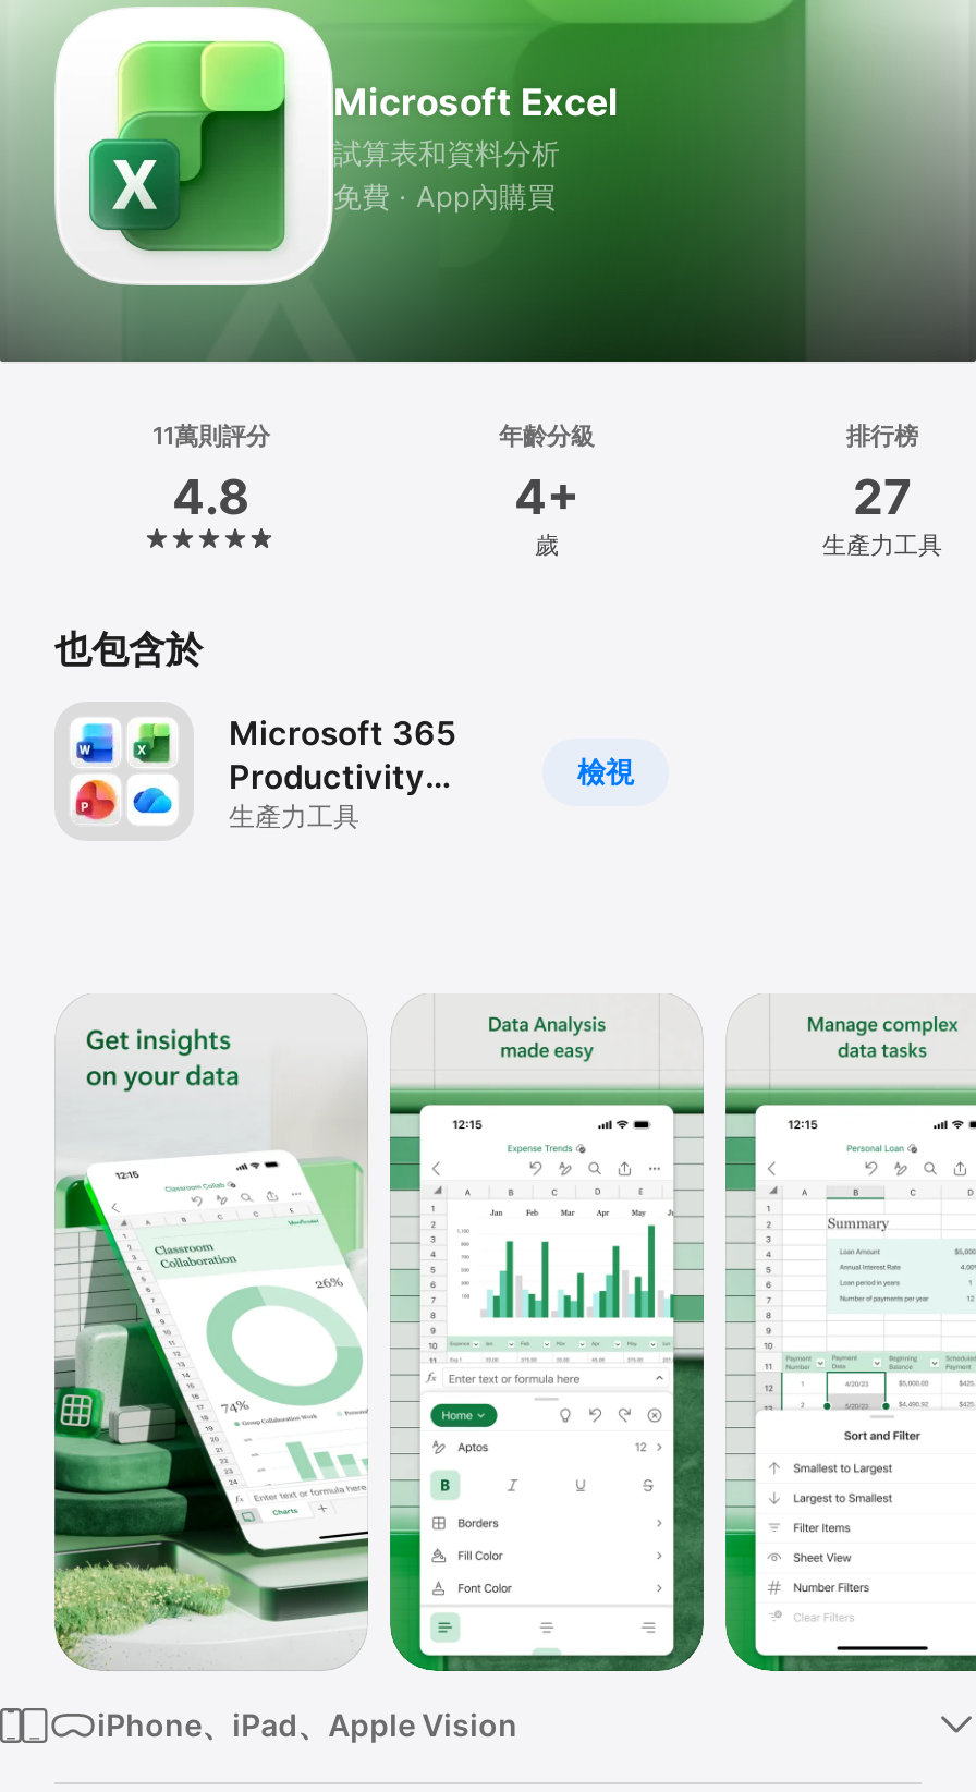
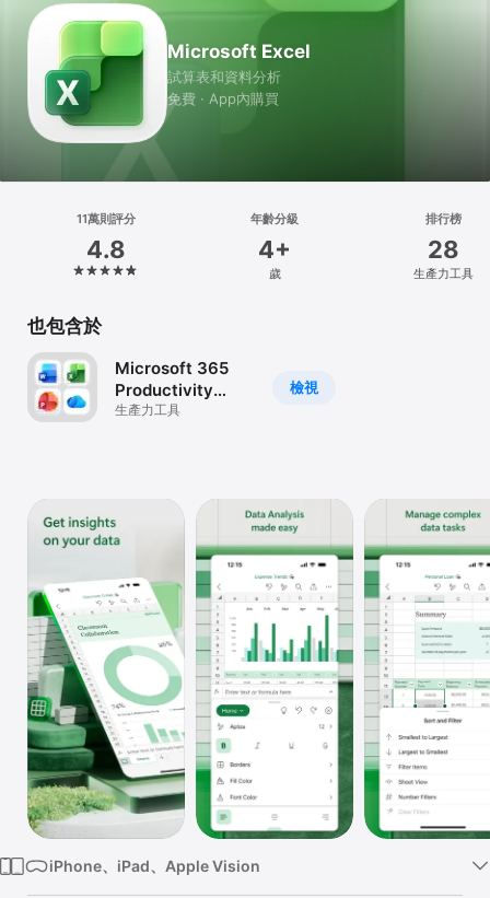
- 27
+ 28
